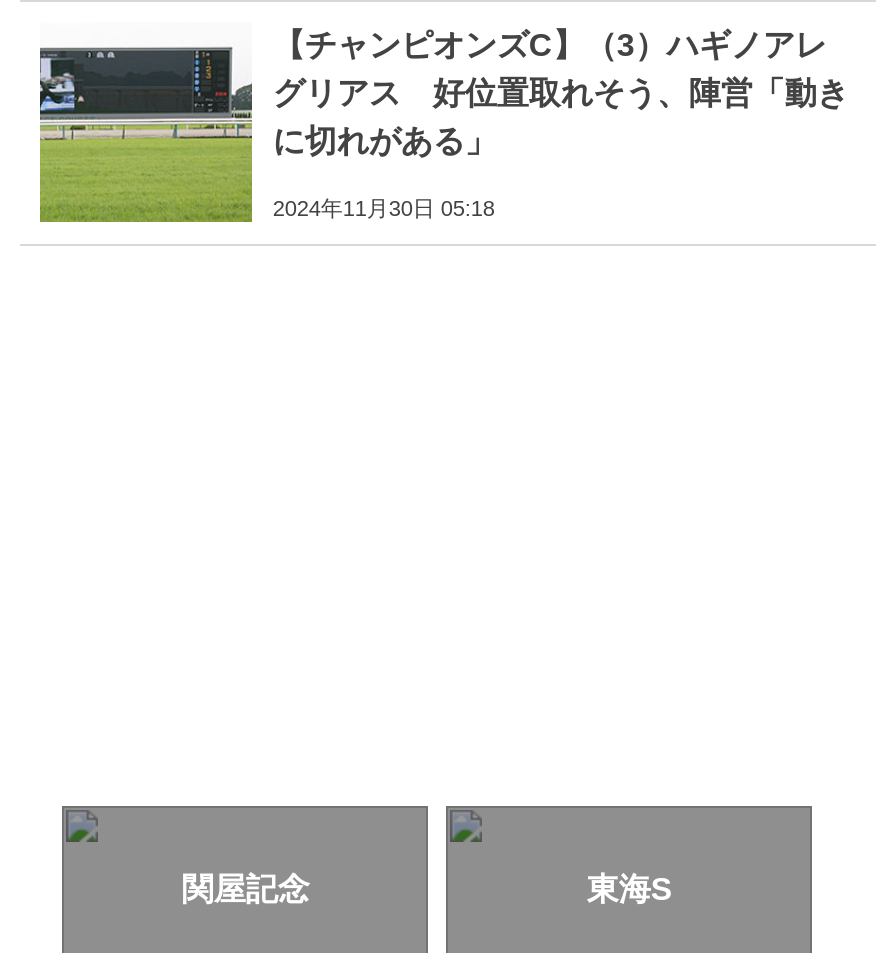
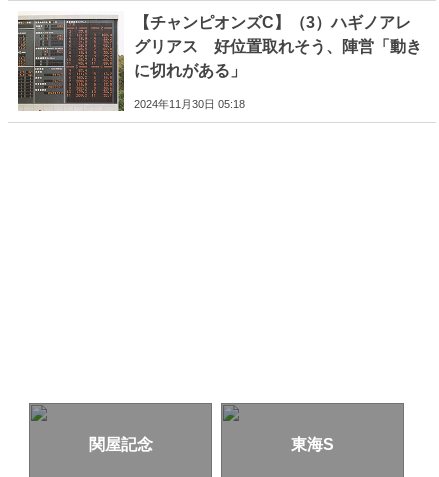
- [image]
+ [image]
